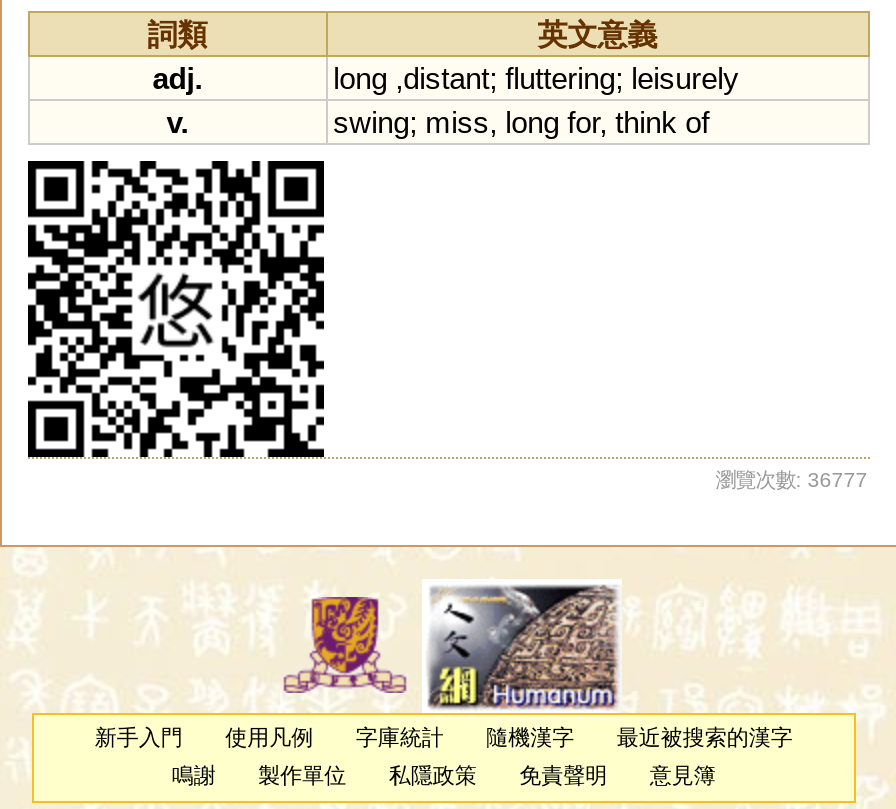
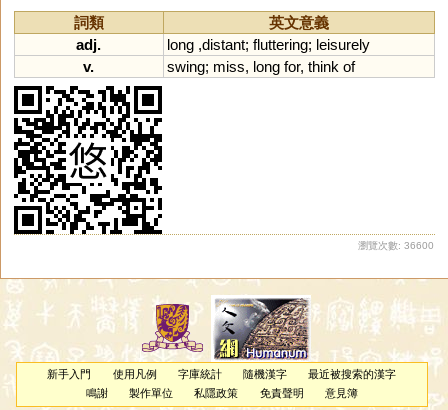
- 瀏覽次數: 36777
+ 瀏覽次數: 36600
